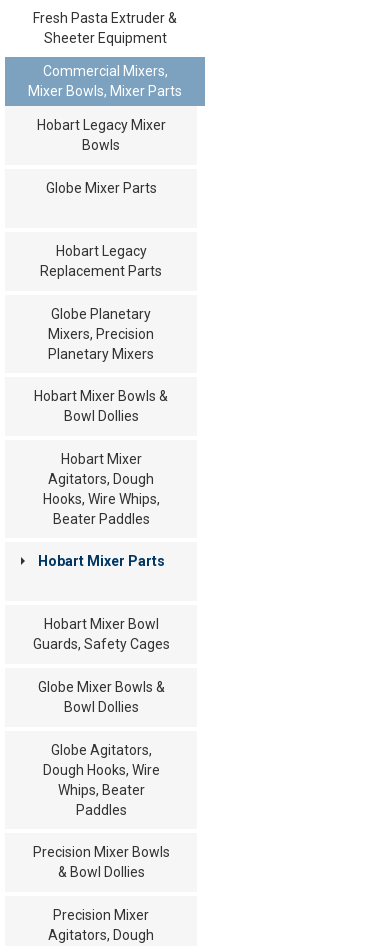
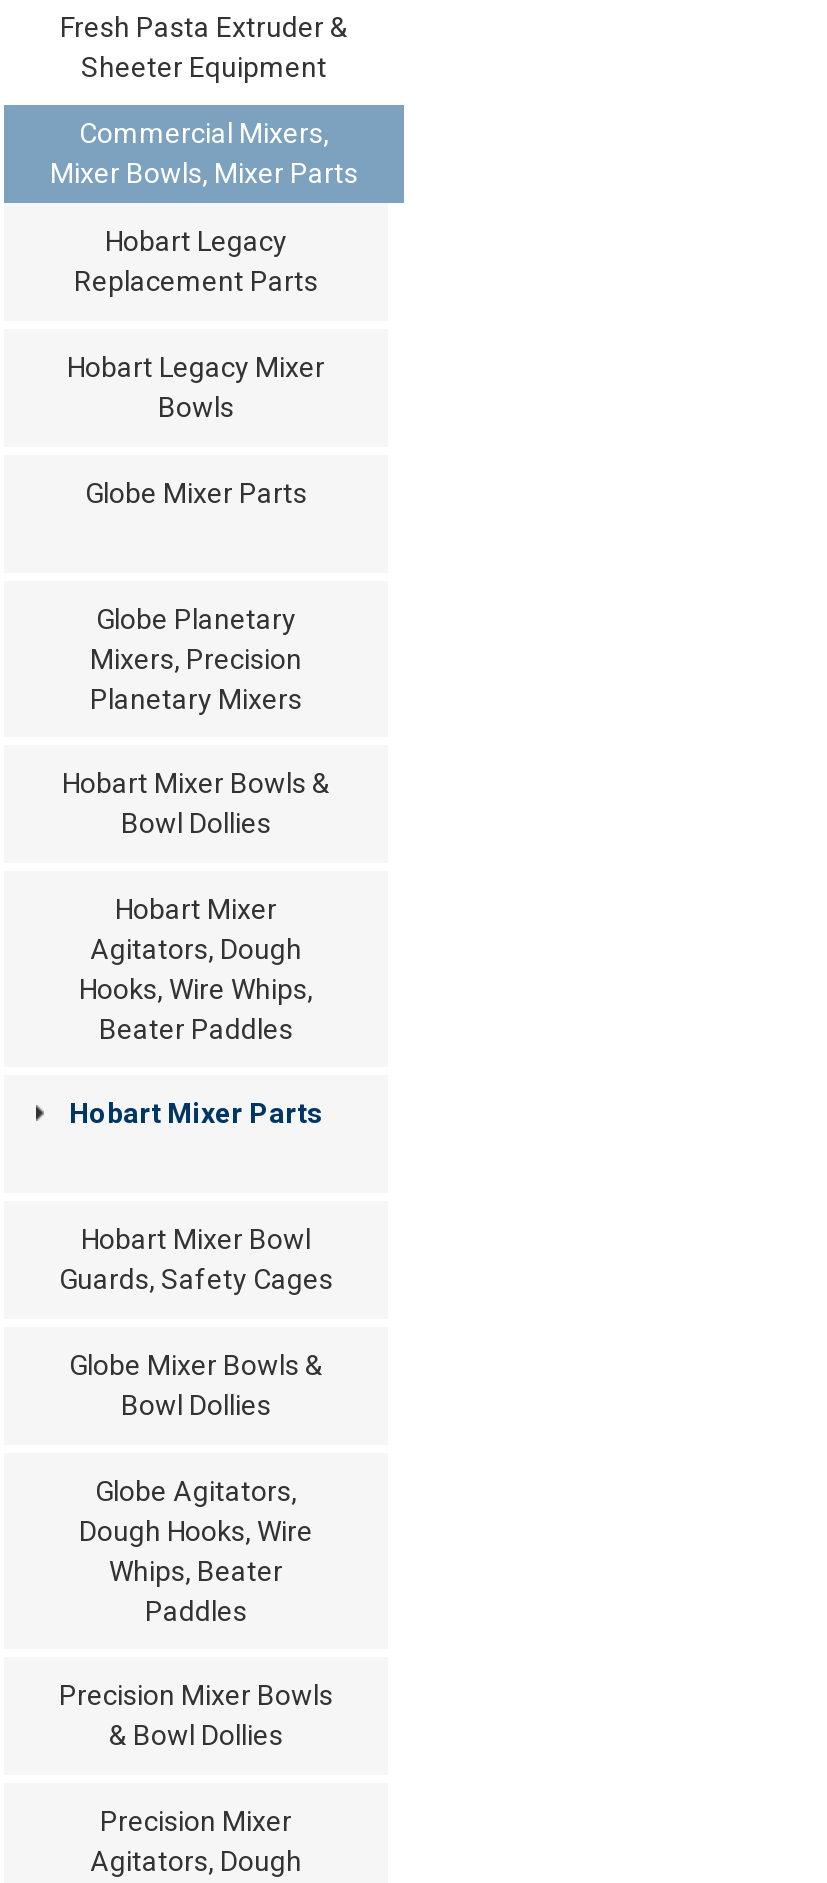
moved down: Hobart Legacy Mixer | Bowls | Globe Mixer Parts

moved up: Hobart Legacy | Replacement Parts
